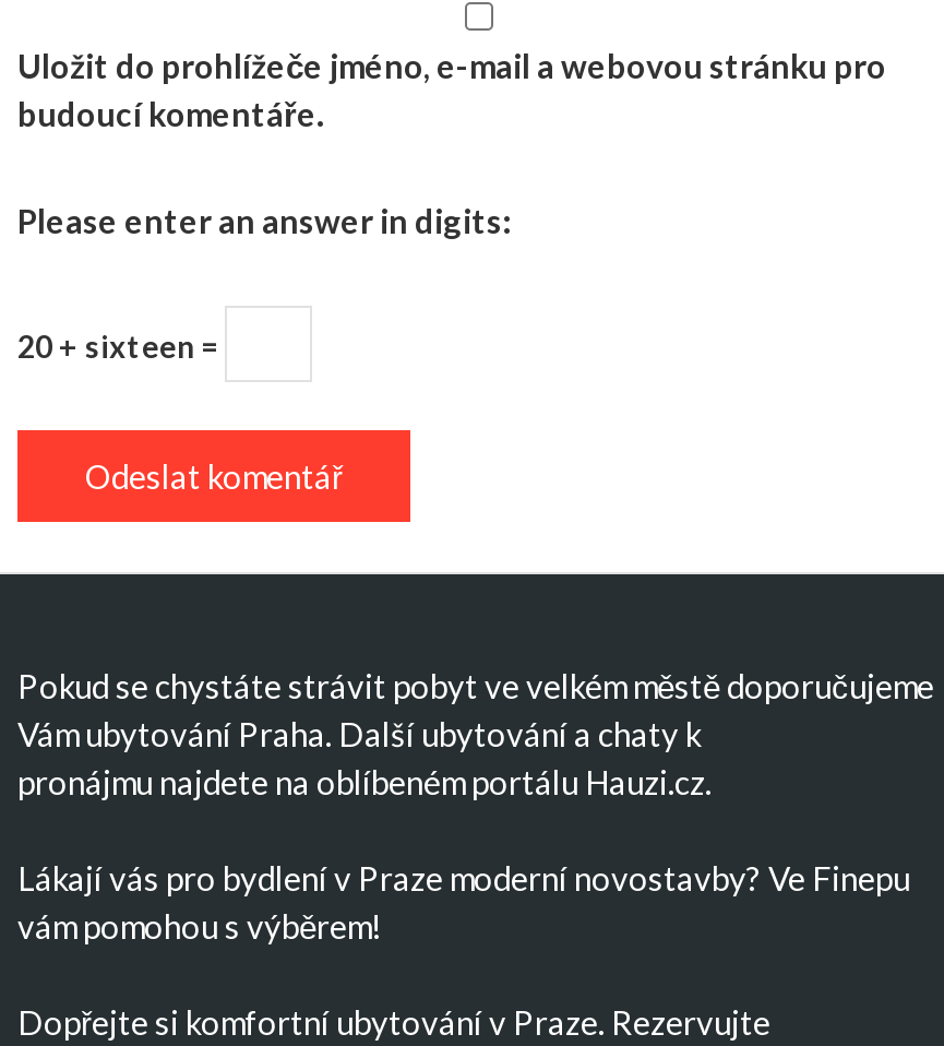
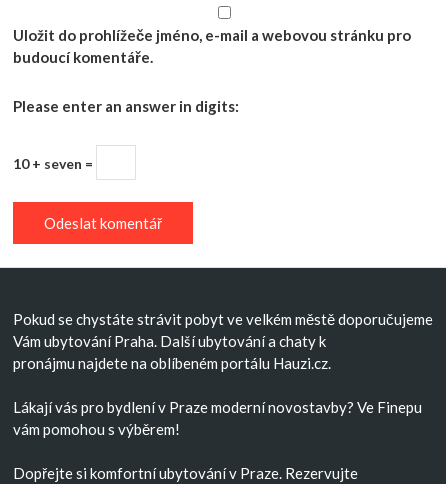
- 20 + sixteen =
+ 10 + seven =
